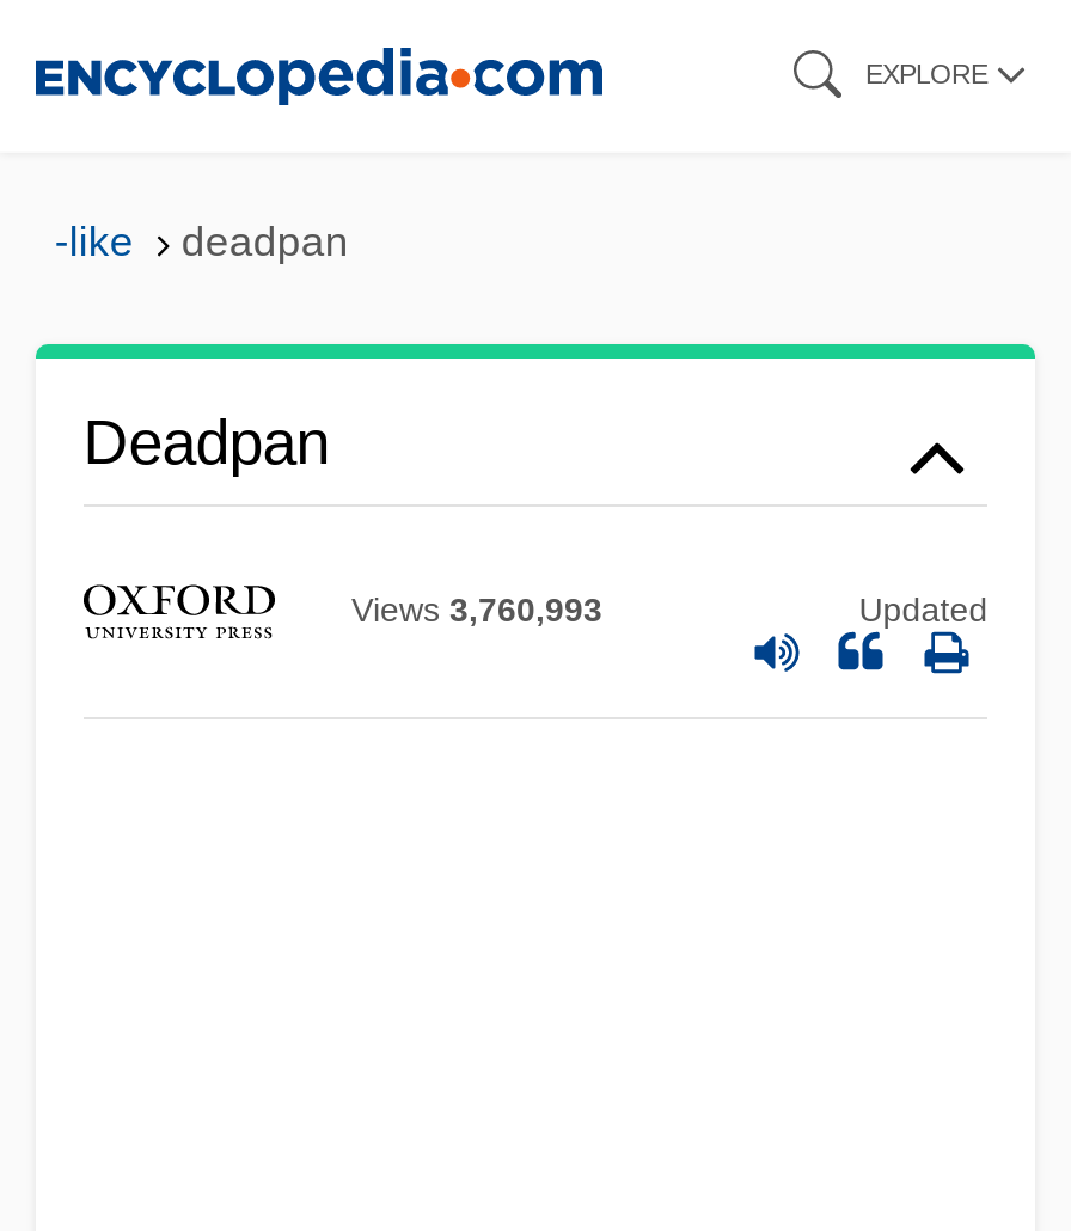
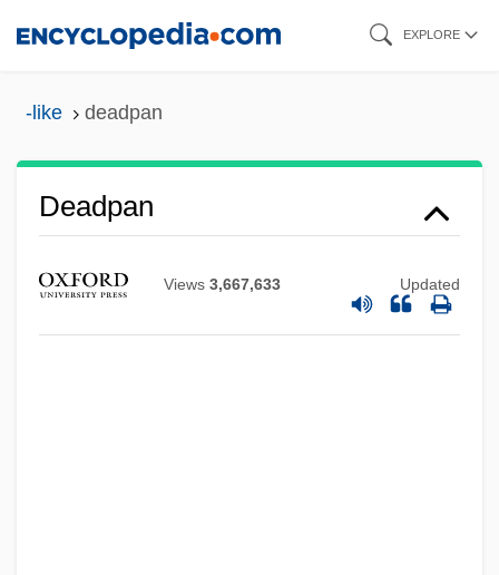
- Views 3,760,993
+ Views 3,667,633
